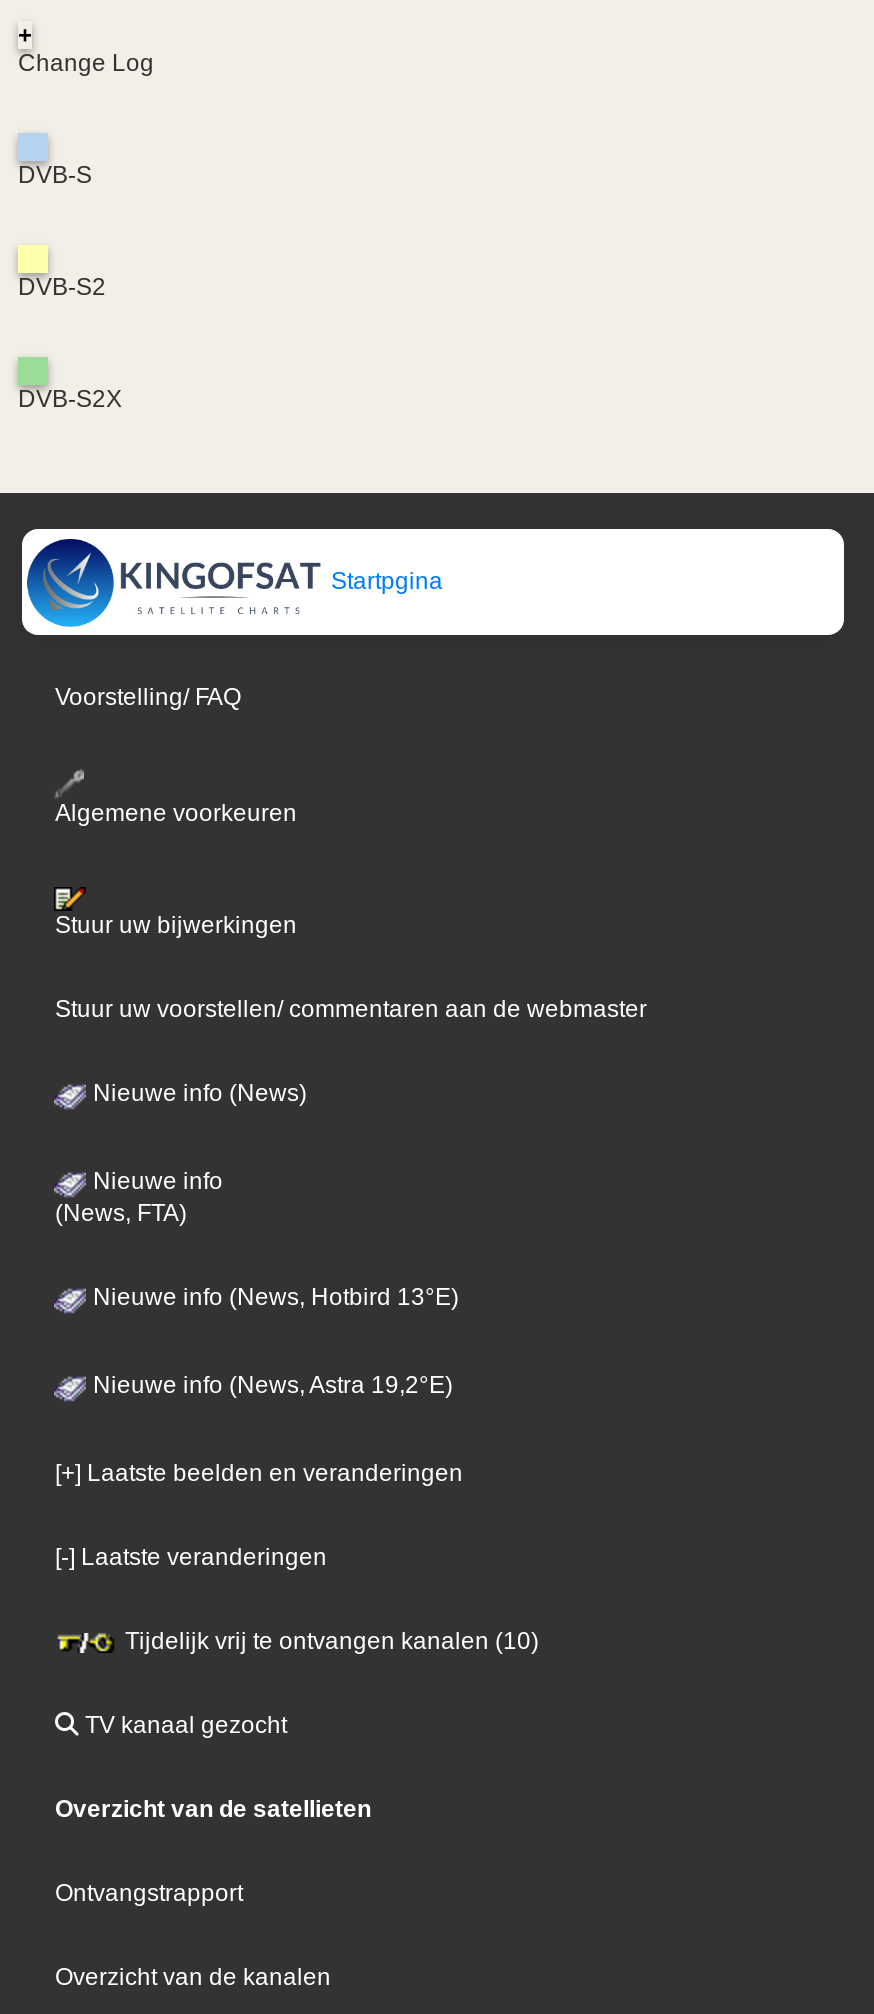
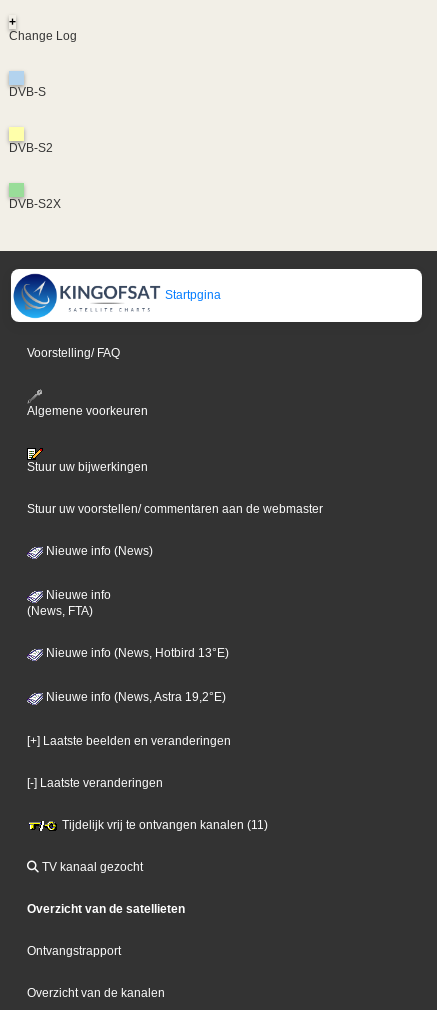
- Tijdelijk vrij te ontvangen kanalen (10)
+ Tijdelijk vrij te ontvangen kanalen (11)
